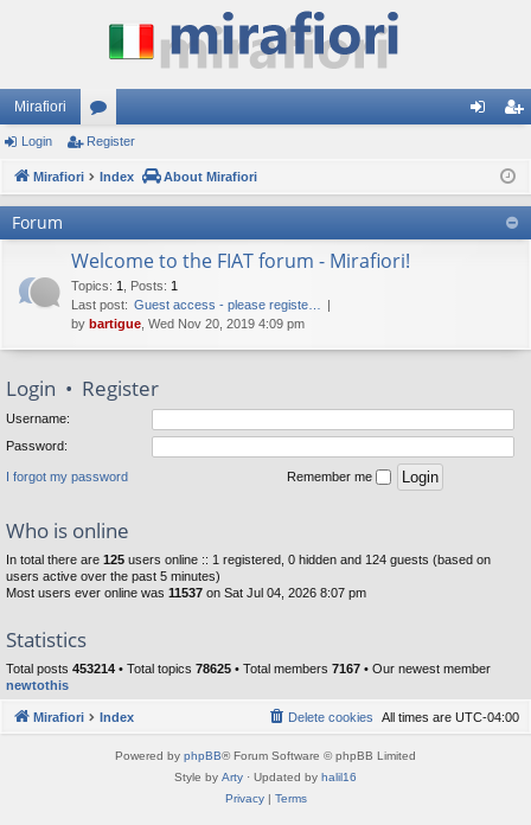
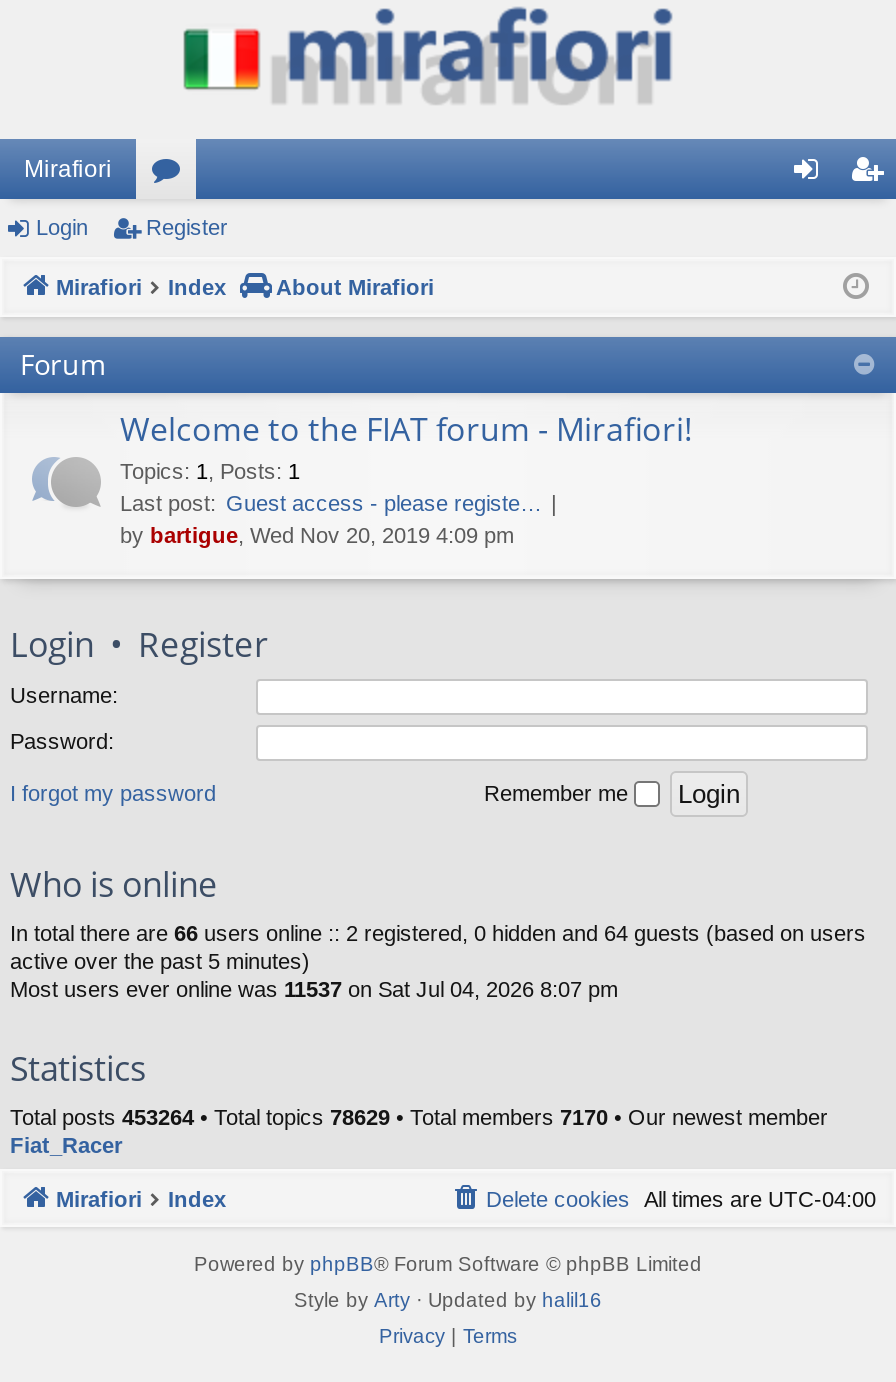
- In total there are 125 users online :: 1 registered, 0 hidden and 124 guests (based on
- users active over the past 5 minutes)
+ In total there are 66 users online :: 2 registered, 0 hidden and 64 guests (based on users
+ active over the past 5 minutes)

- Total posts 453214 • Total topics 78625 • Total members 7167 • Our newest member
- newtothis
+ Total posts 453264 • Total topics 78629 • Total members 7170 • Our newest member
+ Fiat_Racer
